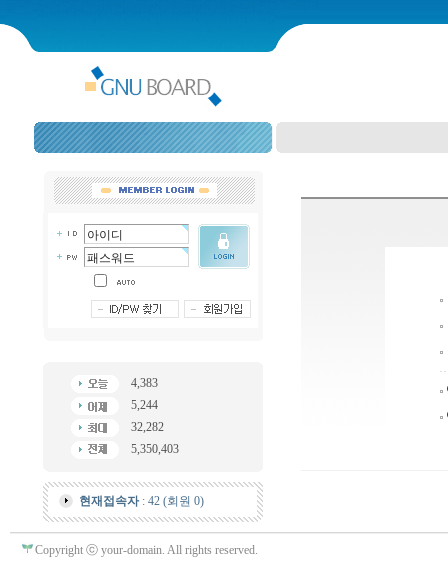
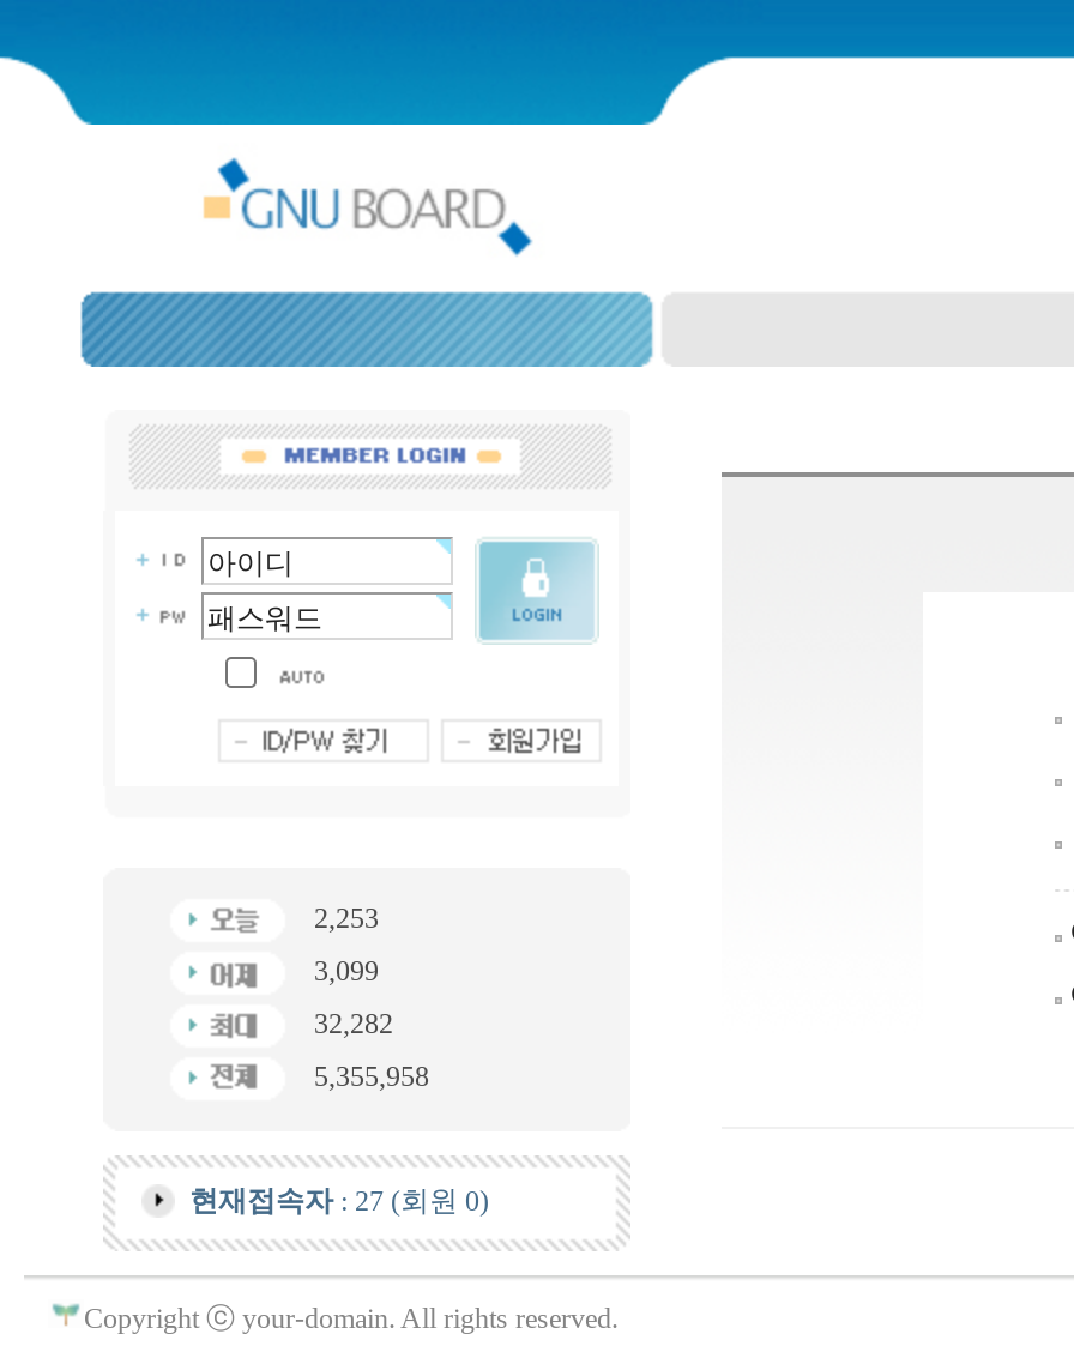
- 4,383
+ 2,253

- 5,244
+ 3,099

- 5,350,403
+ 5,355,958

- 현재접속자: 42 (회원 0)
+ 현재접속자: 27 (회원 0)
